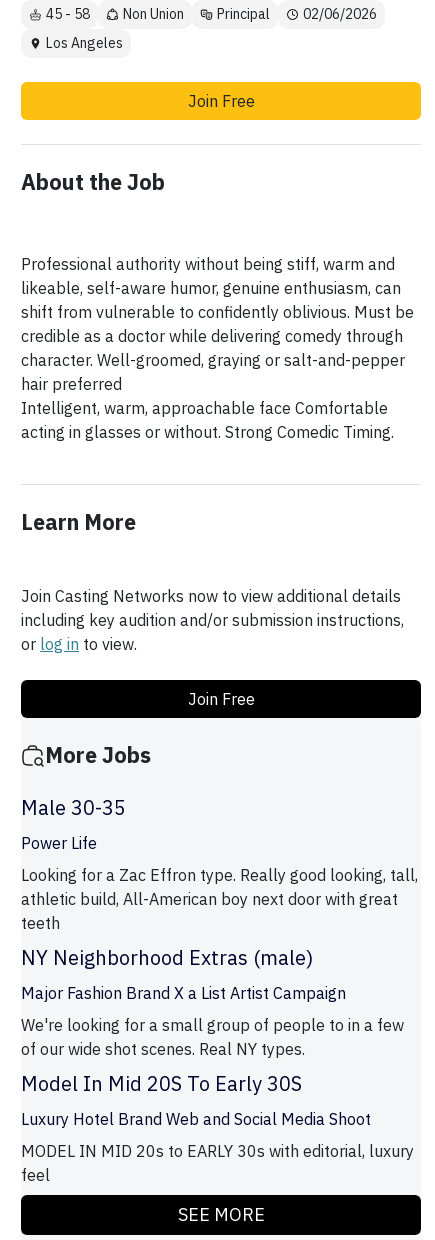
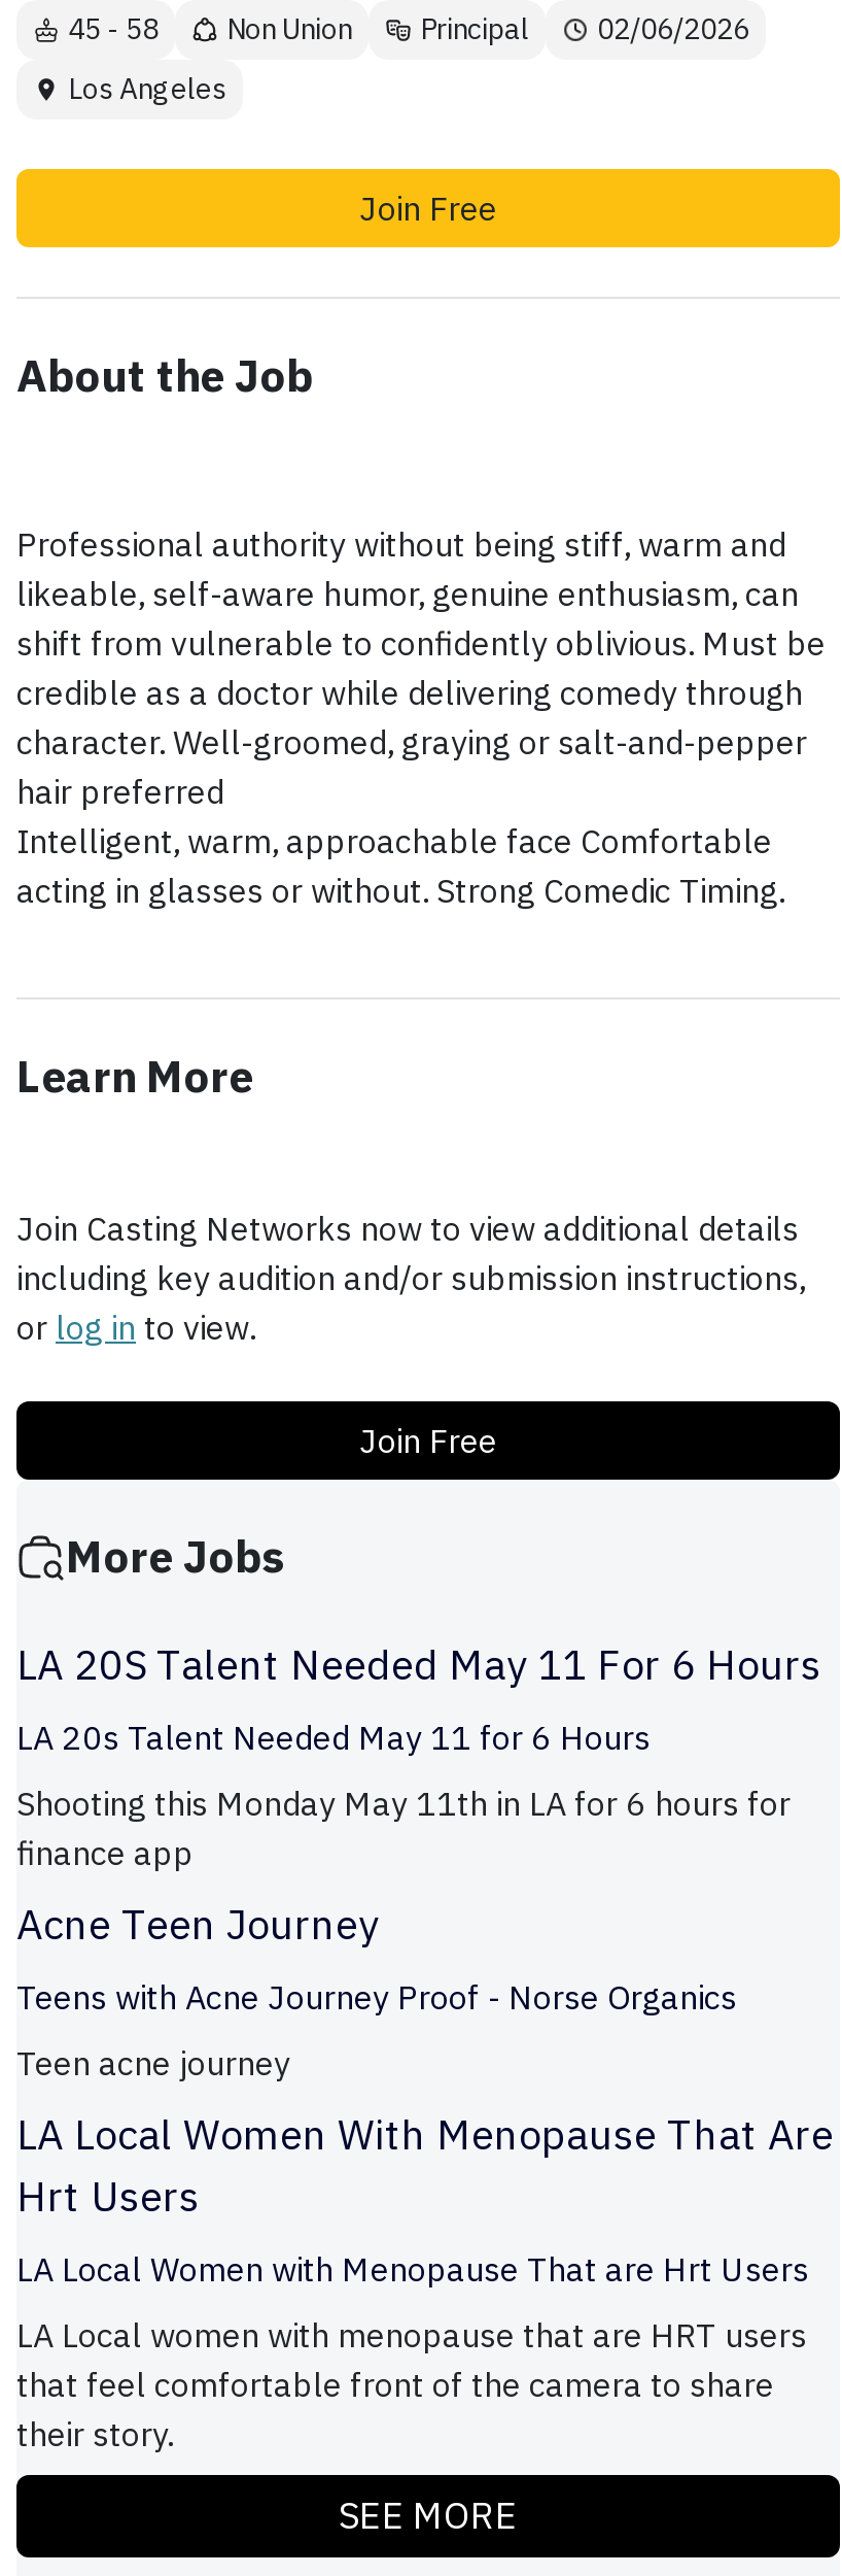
- Male 30-35
- Power Life
+ LA 20S Talent Needed May 11 For 6 Hours
+ LA 20s Talent Needed May 11 for 6 Hours

- Looking for a Zac Effron type. Really good looking, tall,
- athletic build, All-American boy next door with great
- teeth
- NY Neighborhood Extras (male)
- Major Fashion Brand X a List Artist Campaign
+ Shooting this Monday May 11th in LA for 6 hours for
+ finance app
+ Acne Teen Journey
+ Teens with Acne Journey Proof - Norse Organics

- We're looking for a small group of people to in a few
- of our wide shot scenes. Real NY types.
- Model In Mid 20S To Early 30S
- Luxury Hotel Brand Web and Social Media Shoot
+ Teen acne journey
+ LA Local Women With Menopause That Are
+ Hrt Users
+ LA Local Women with Menopause That are Hrt Users

- MODEL IN MID 20s to EARLY 30s with editorial, luxury
- feel
+ LA Local women with menopause that are HRT users
+ that feel comfortable front of the camera to share
+ their story.
